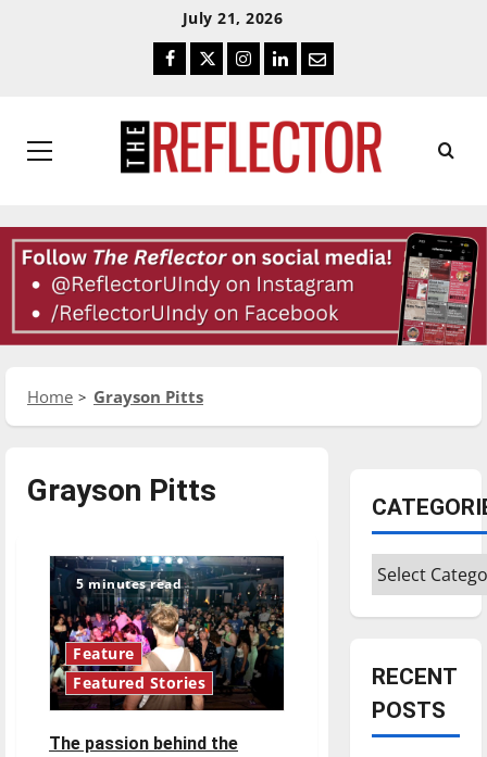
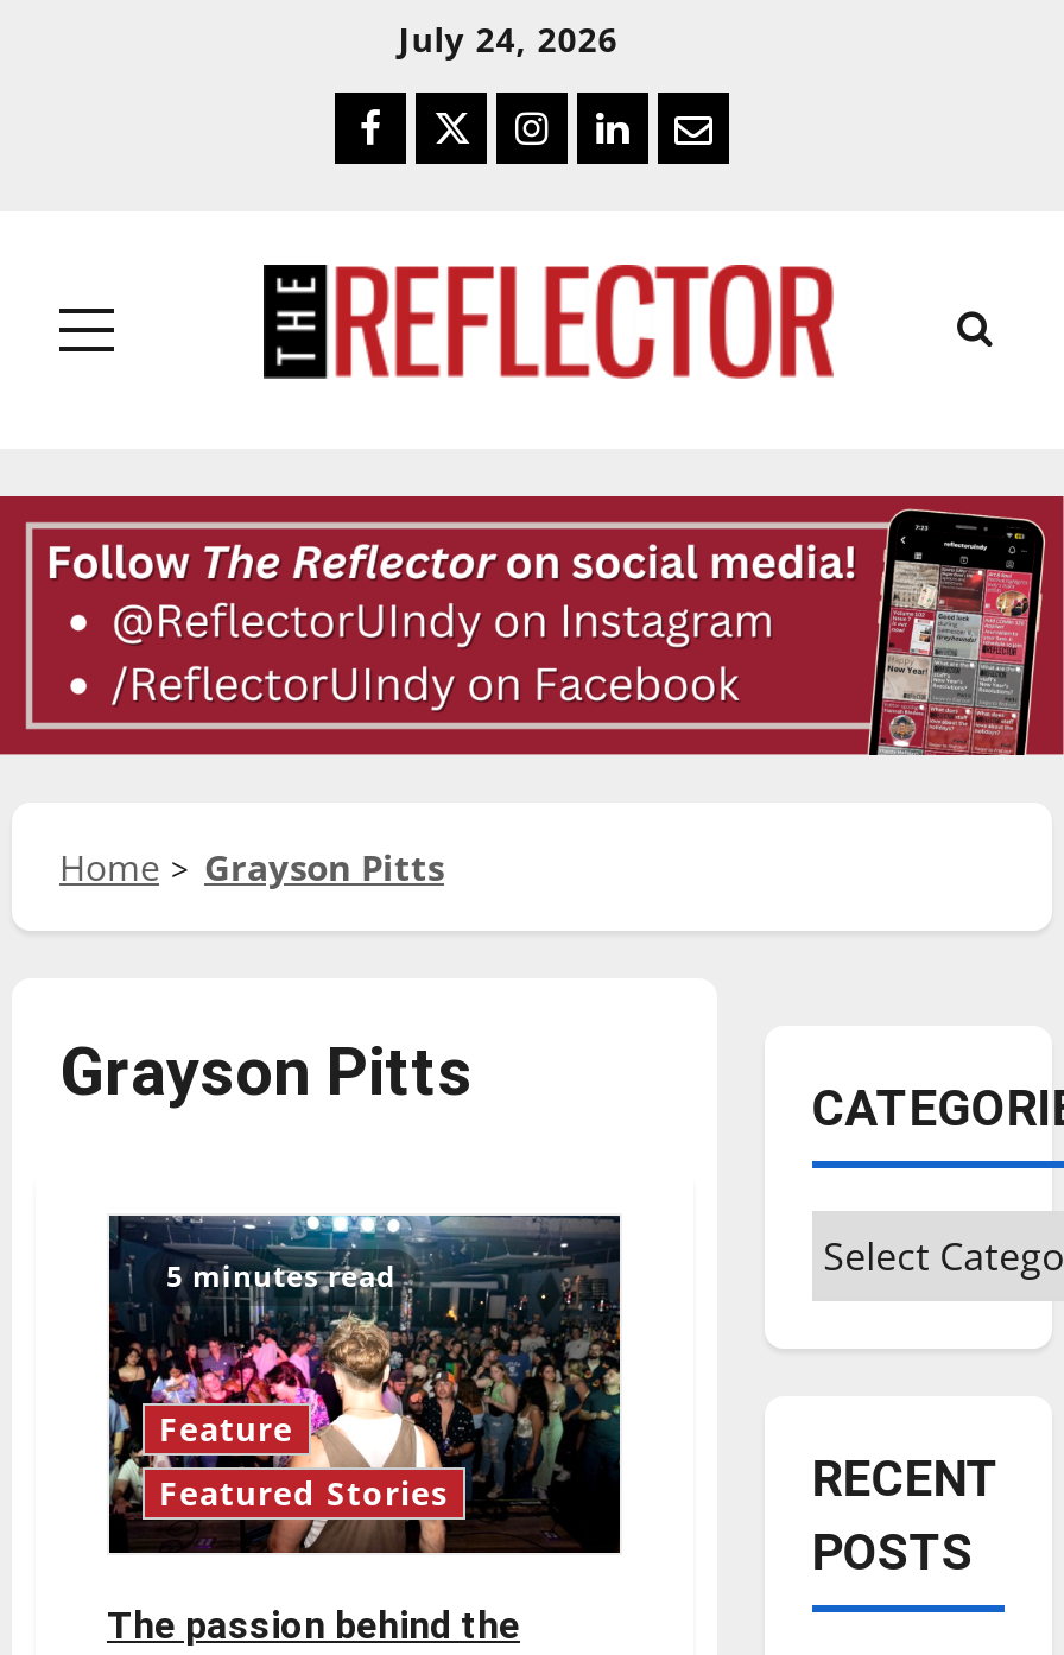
- July 21, 2026
+ July 24, 2026
